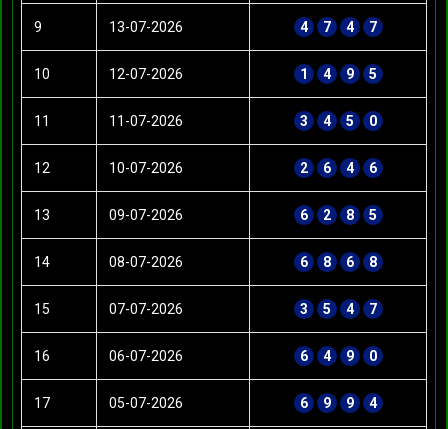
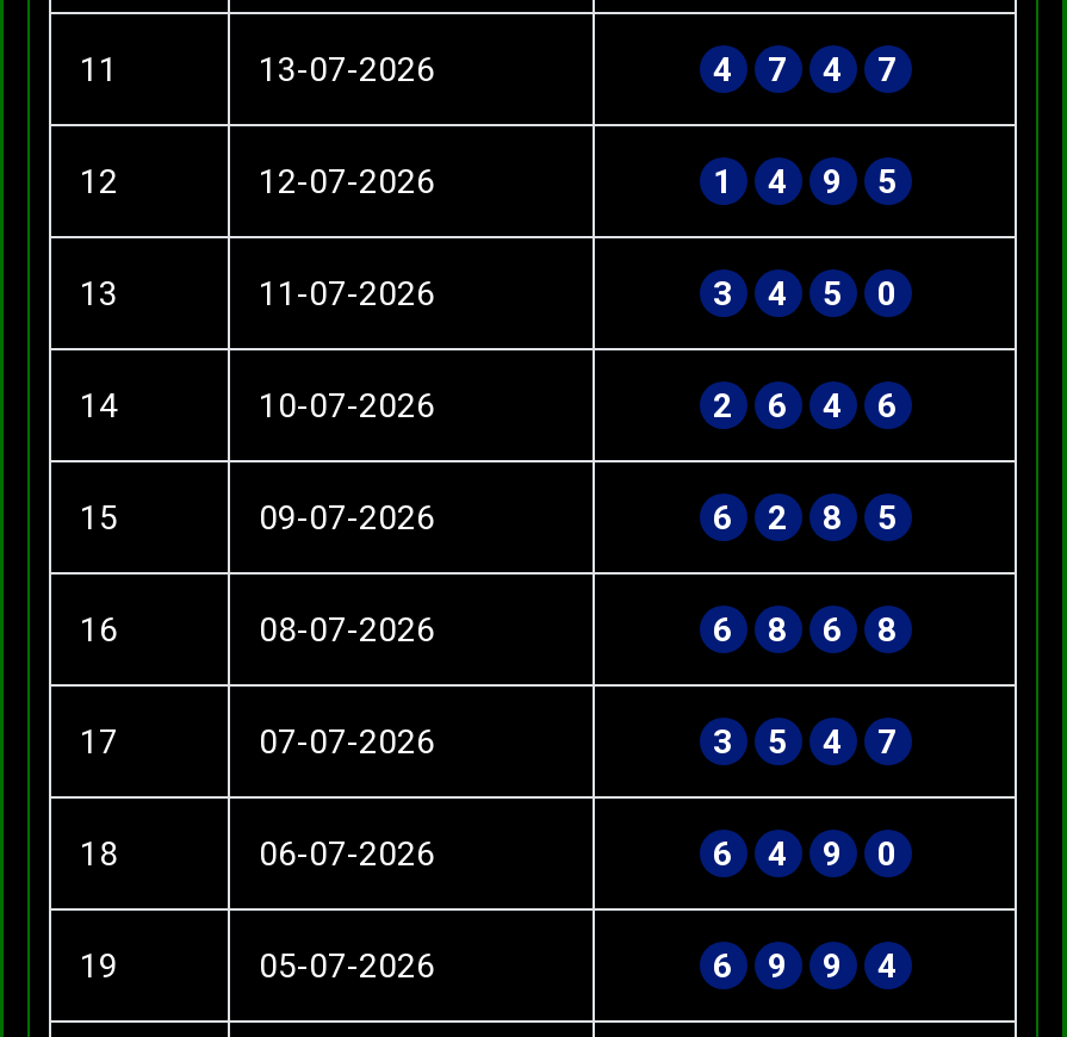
- 9
+ 11

- 10
+ 12

- 11
+ 13

- 12
+ 14

- 13
+ 15

- 14
+ 16

- 15
+ 17

- 16
+ 18

- 17
+ 19
